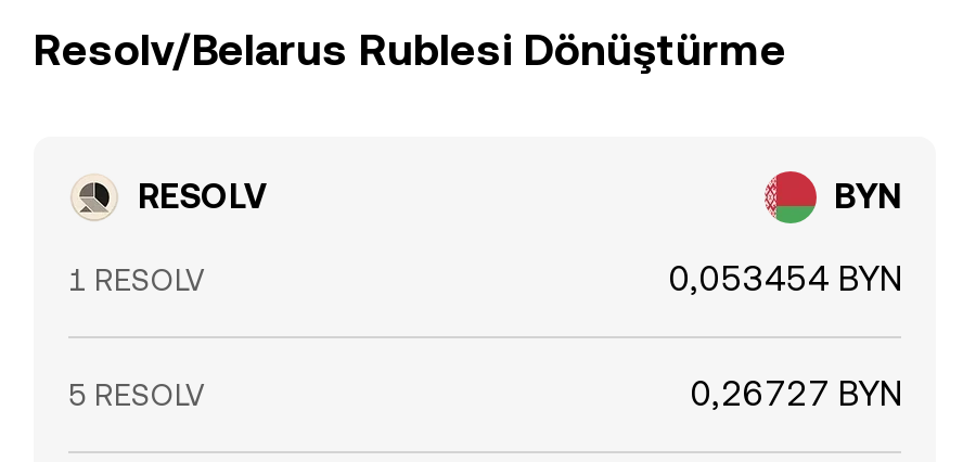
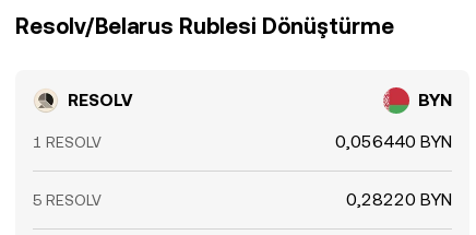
- 0,053454 BYN
+ 0,056440 BYN

- 0,26727 BYN
+ 0,28220 BYN
